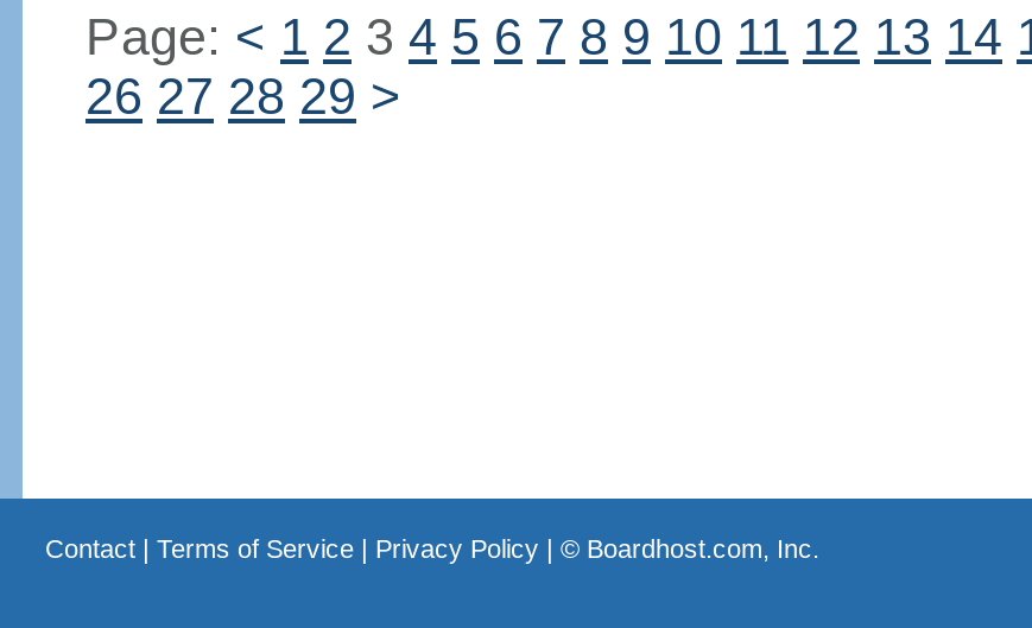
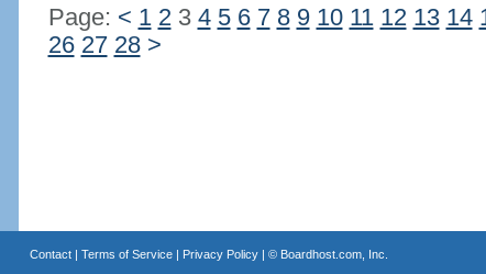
- 26 27 28 29 >
+ 26 27 28 >
